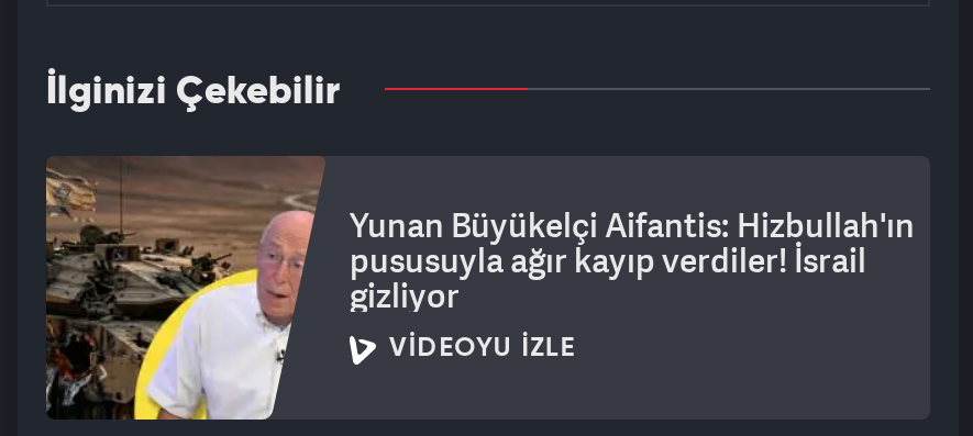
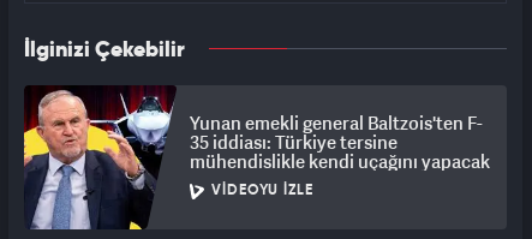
- [image]
- Yunan Büyükelçi Aifantis: Hizbullah'ın
- pususuyla ağır kayıp verdiler! İsrail
- gizliyor
+ [image]
+ Yunan emekli general Baltzois'ten F-
+ 35 iddiası: Türkiye tersine
+ mühendislikle kendi uçağını yapacak
